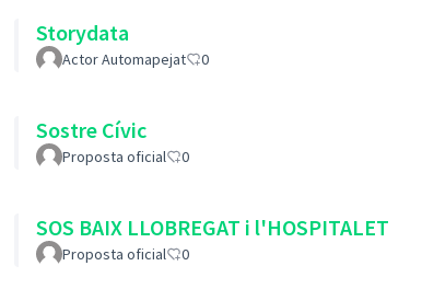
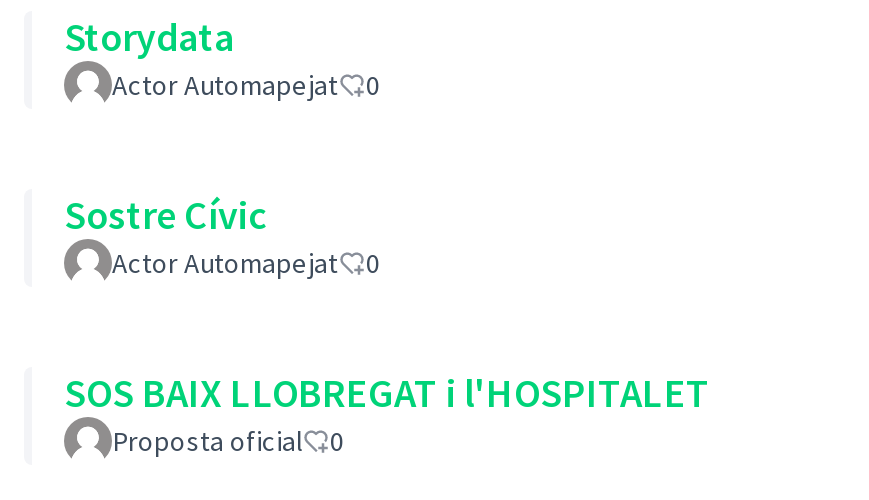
- Proposta oficial
+ Actor Automapejat
